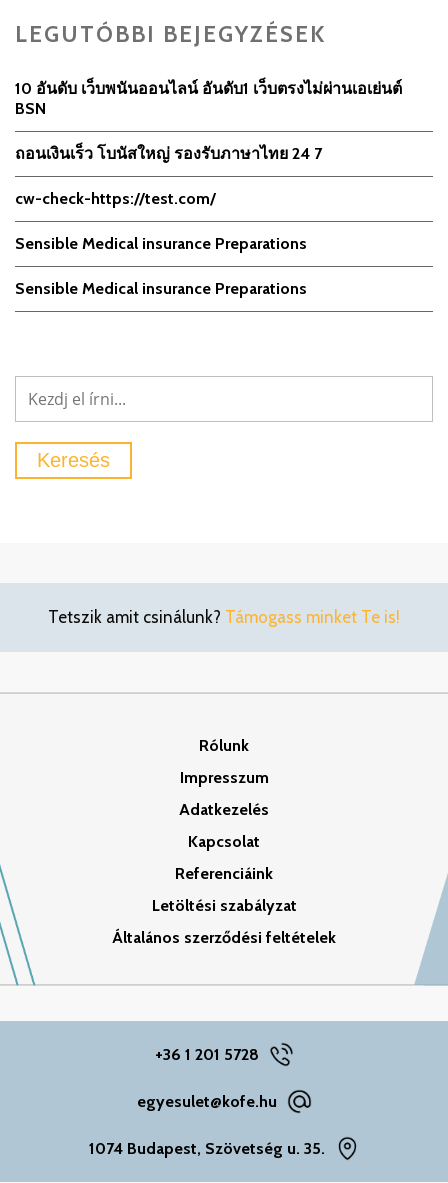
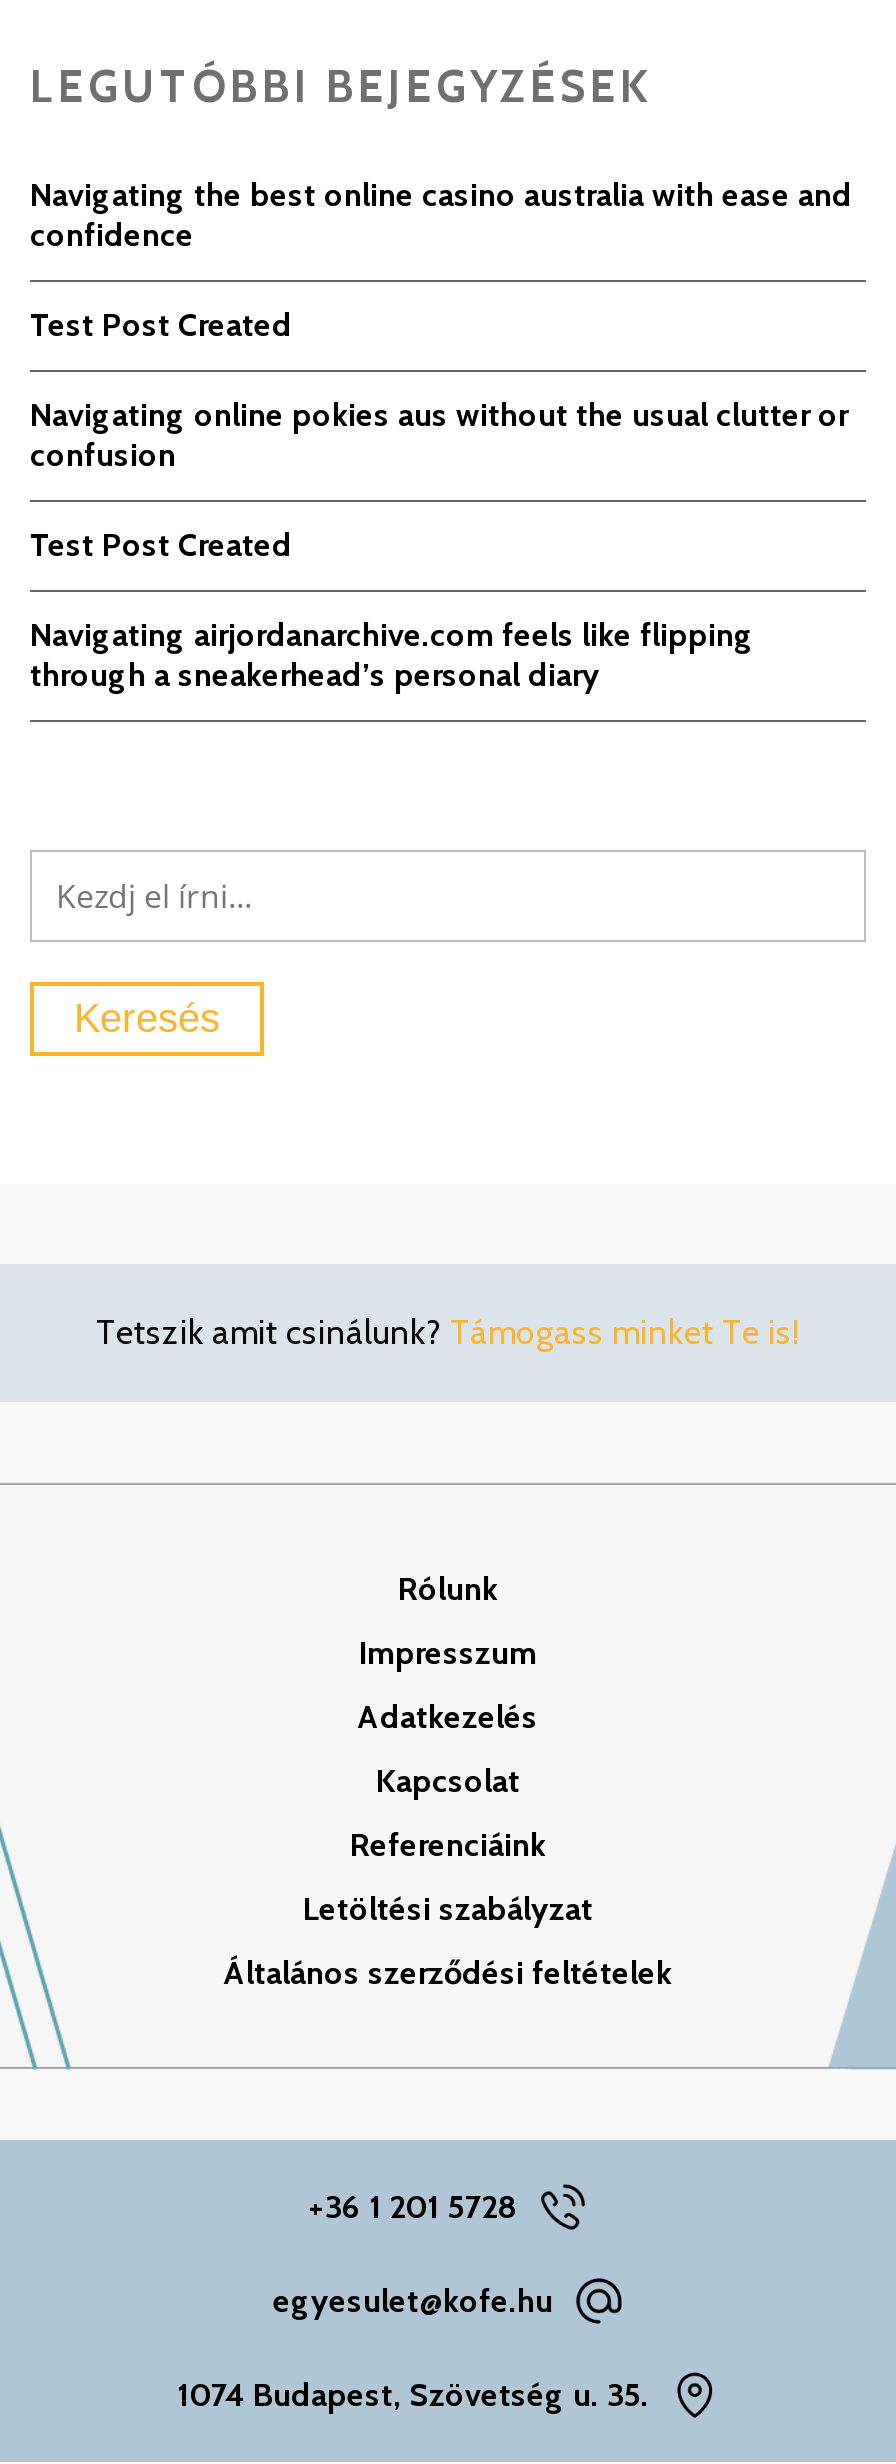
- 10 อันดับ เว็บพนันออนไลน์ อันดับ1 เว็บตรงไม่ผ่านเอเย่นต์
- BSN
+ Navigating the best online casino australia with ease and
+ confidence

- ถอนเงินเร็ว โบนัสใหญ่ รองรับภาษาไทย 24 7
+ Test Post Created

- cw-check-https://test.com/
+ Navigating online pokies aus without the usual clutter or
+ confusion

- Sensible Medical insurance Preparations
+ Test Post Created

- Sensible Medical insurance Preparations
+ Navigating airjordanarchive.com feels like flipping
+ through a sneakerhead’s personal diary
